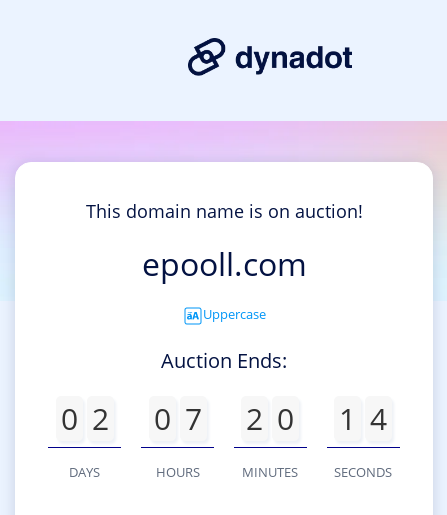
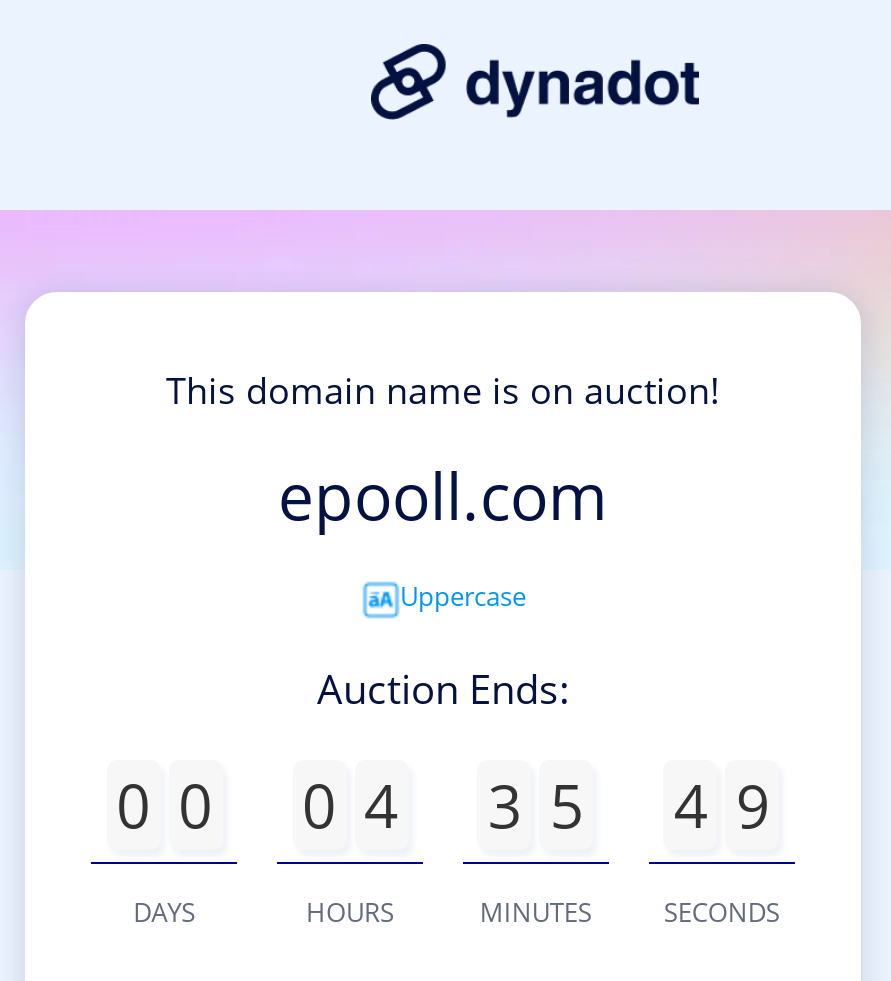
- 0 2
+ 0 0

- 0 7
+ 0 4

- 2 0
+ 3 5

- 1 4
+ 4 9
